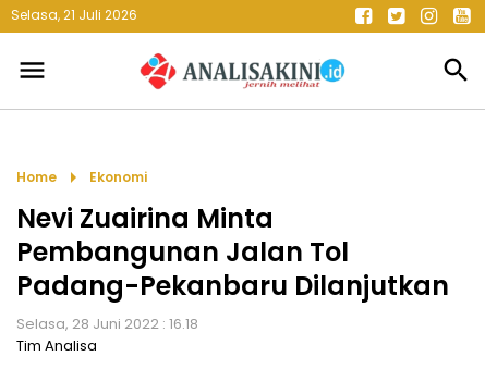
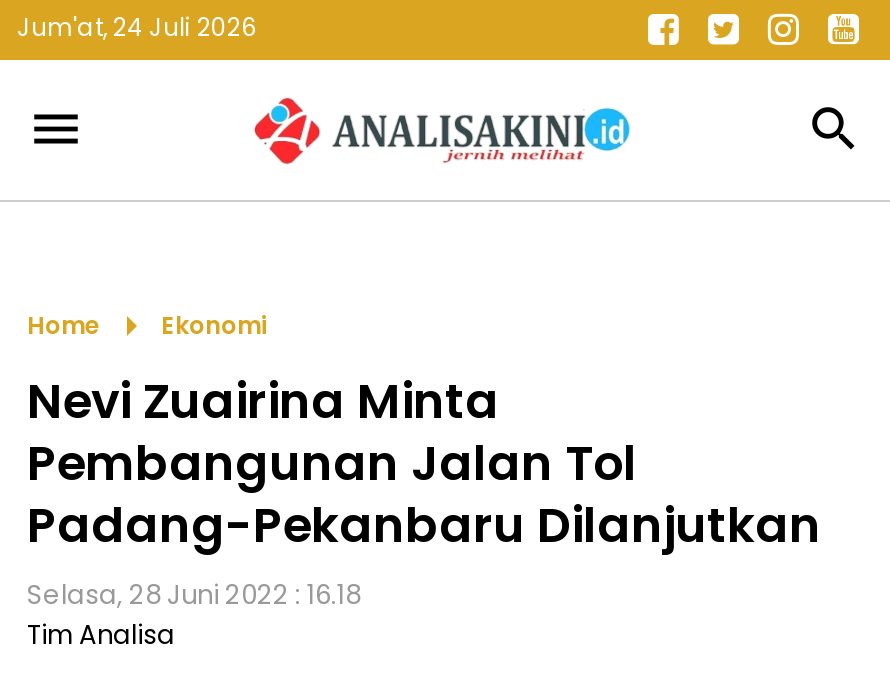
- Selasa, 21 Juli 2026
+ Jum'at, 24 Juli 2026
